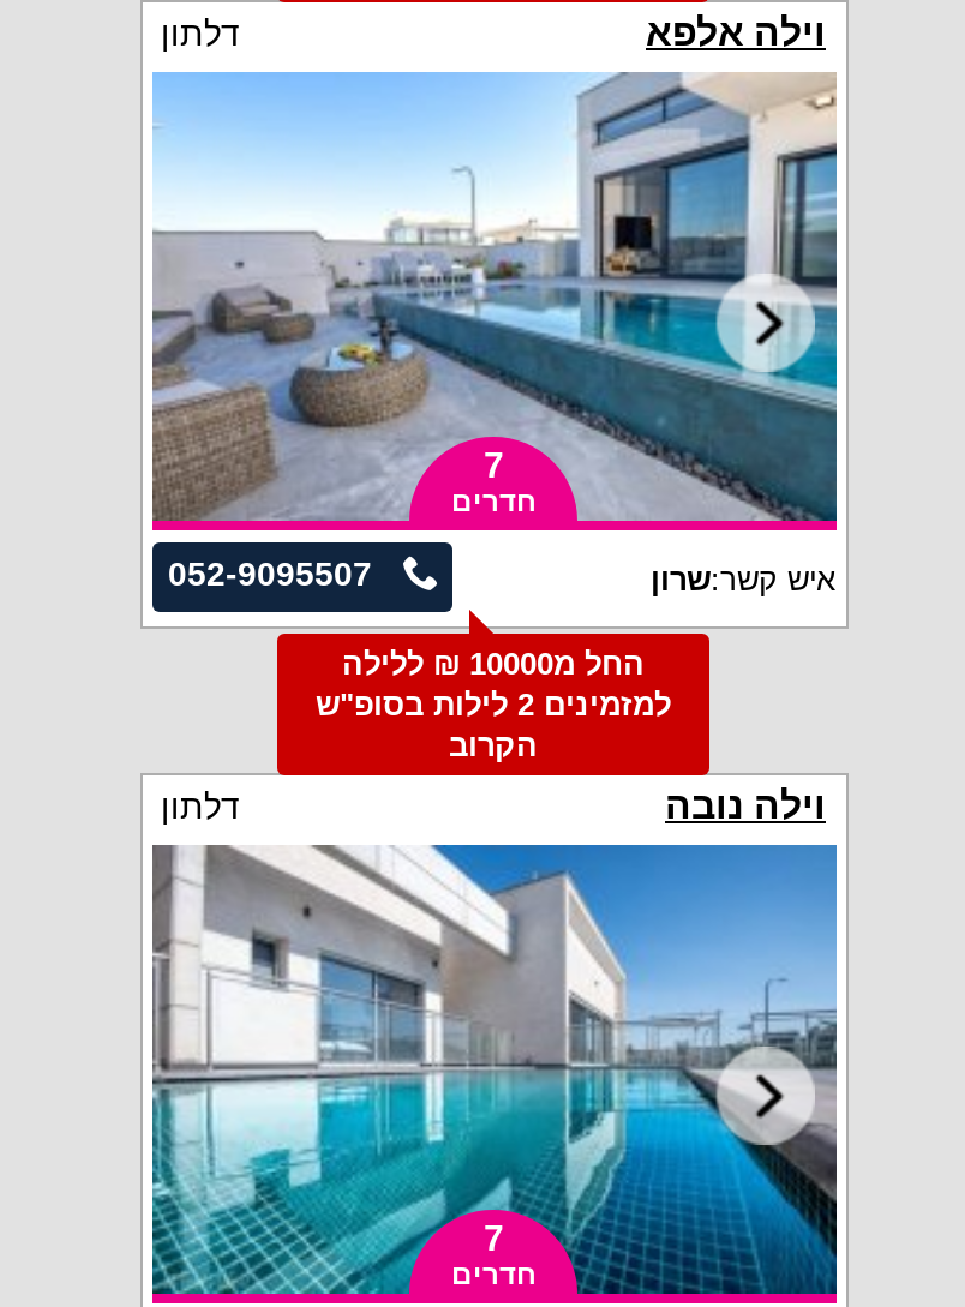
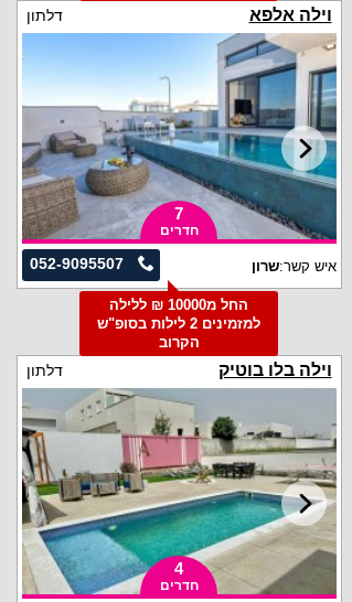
- וילה נובה
+ וילה בלו בוטיק

- [image]
- 7
+ [image]
+ 4
